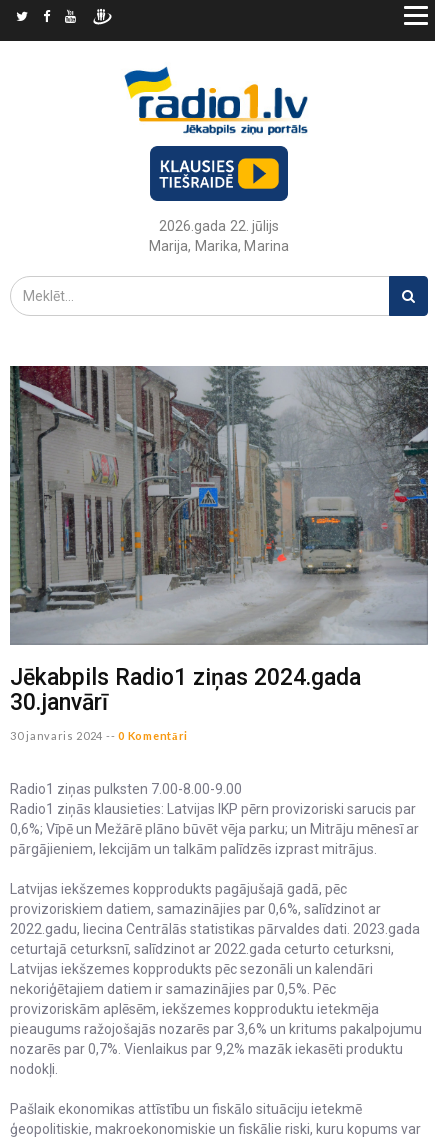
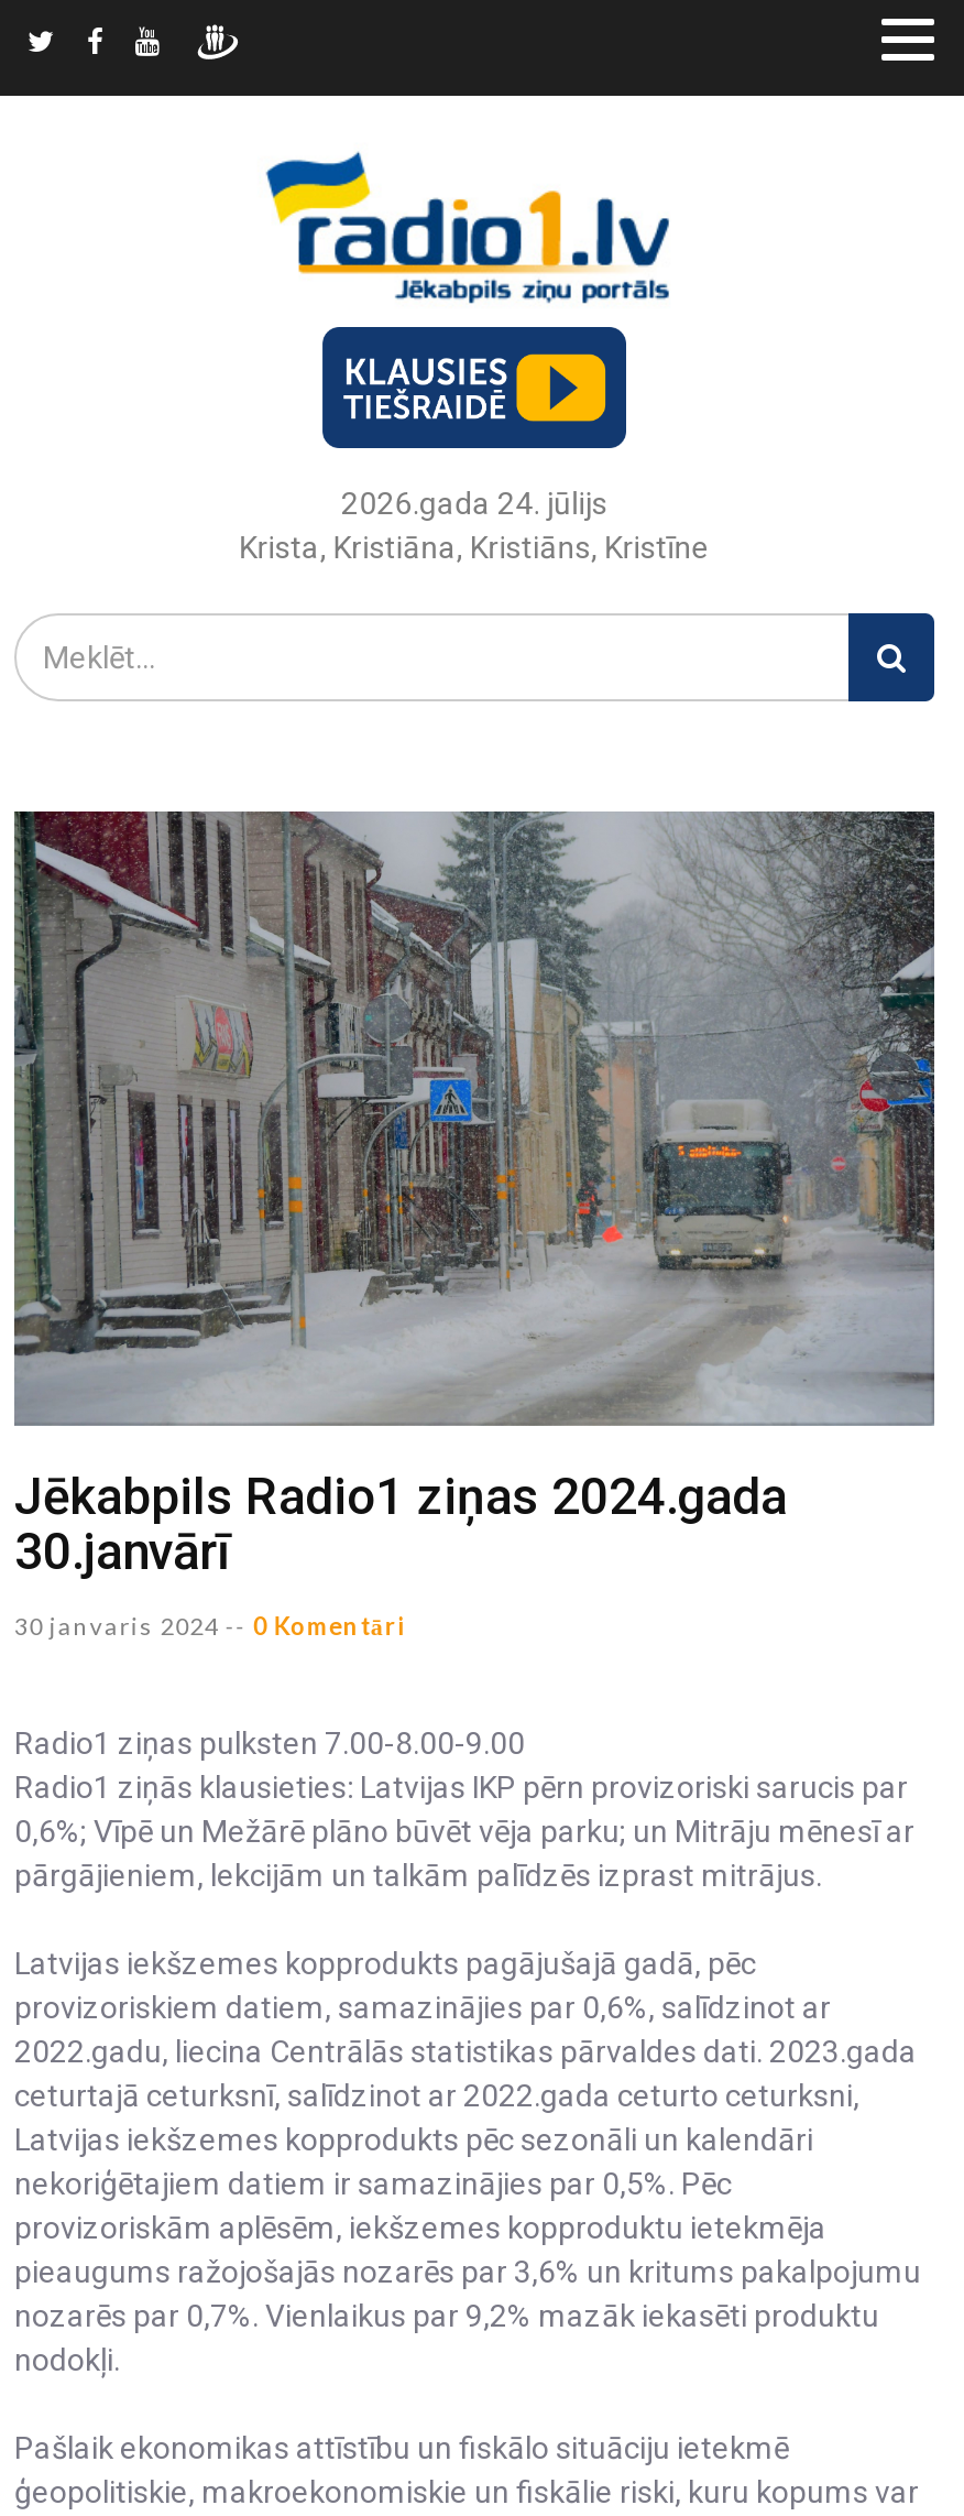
- 2026.gada 22. jūlijs
- Marija, Marika, Marina
+ 2026.gada 24. jūlijs
+ Krista, Kristiāna, Kristiāns, Kristīne
